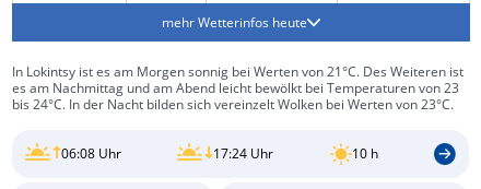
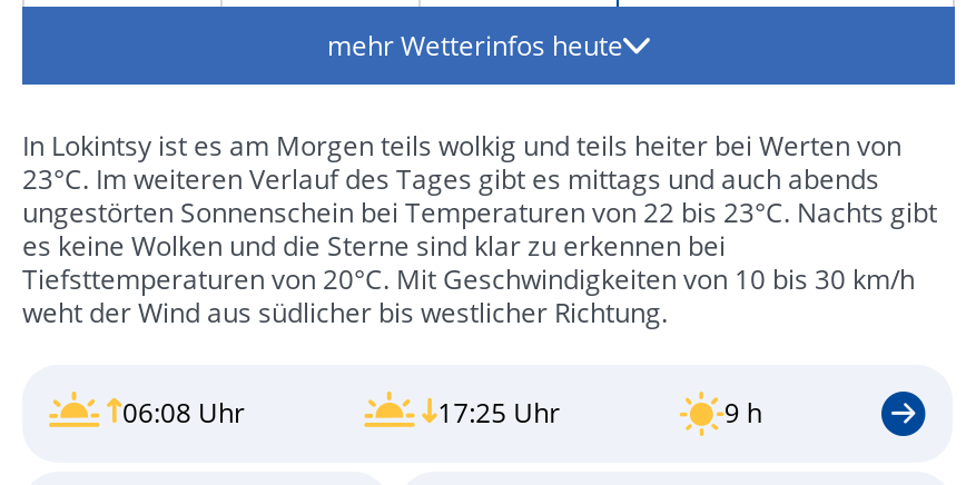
- In Lokintsy ist es am Morgen sonnig bei Werten von 21°C. Des Weiteren ist
- es am Nachmittag und am Abend leicht bewölkt bei Temperaturen von 23
- bis 24°C. In der Nacht bilden sich vereinzelt Wolken bei Werten von 23°C.
+ In Lokintsy ist es am Morgen teils wolkig und teils heiter bei Werten von
+ 23°C. Im weiteren Verlauf des Tages gibt es mittags und auch abends
+ ungestörten Sonnenschein bei Temperaturen von 22 bis 23°C. Nachts gibt
+ es keine Wolken und die Sterne sind klar zu erkennen bei
+ Tiefsttemperaturen von 20°C. Mit Geschwindigkeiten von 10 bis 30 km/h
+ weht der Wind aus südlicher bis westlicher Richtung.

- 17:24 Uhr
+ 17:25 Uhr

- 10 h
+ 9 h
